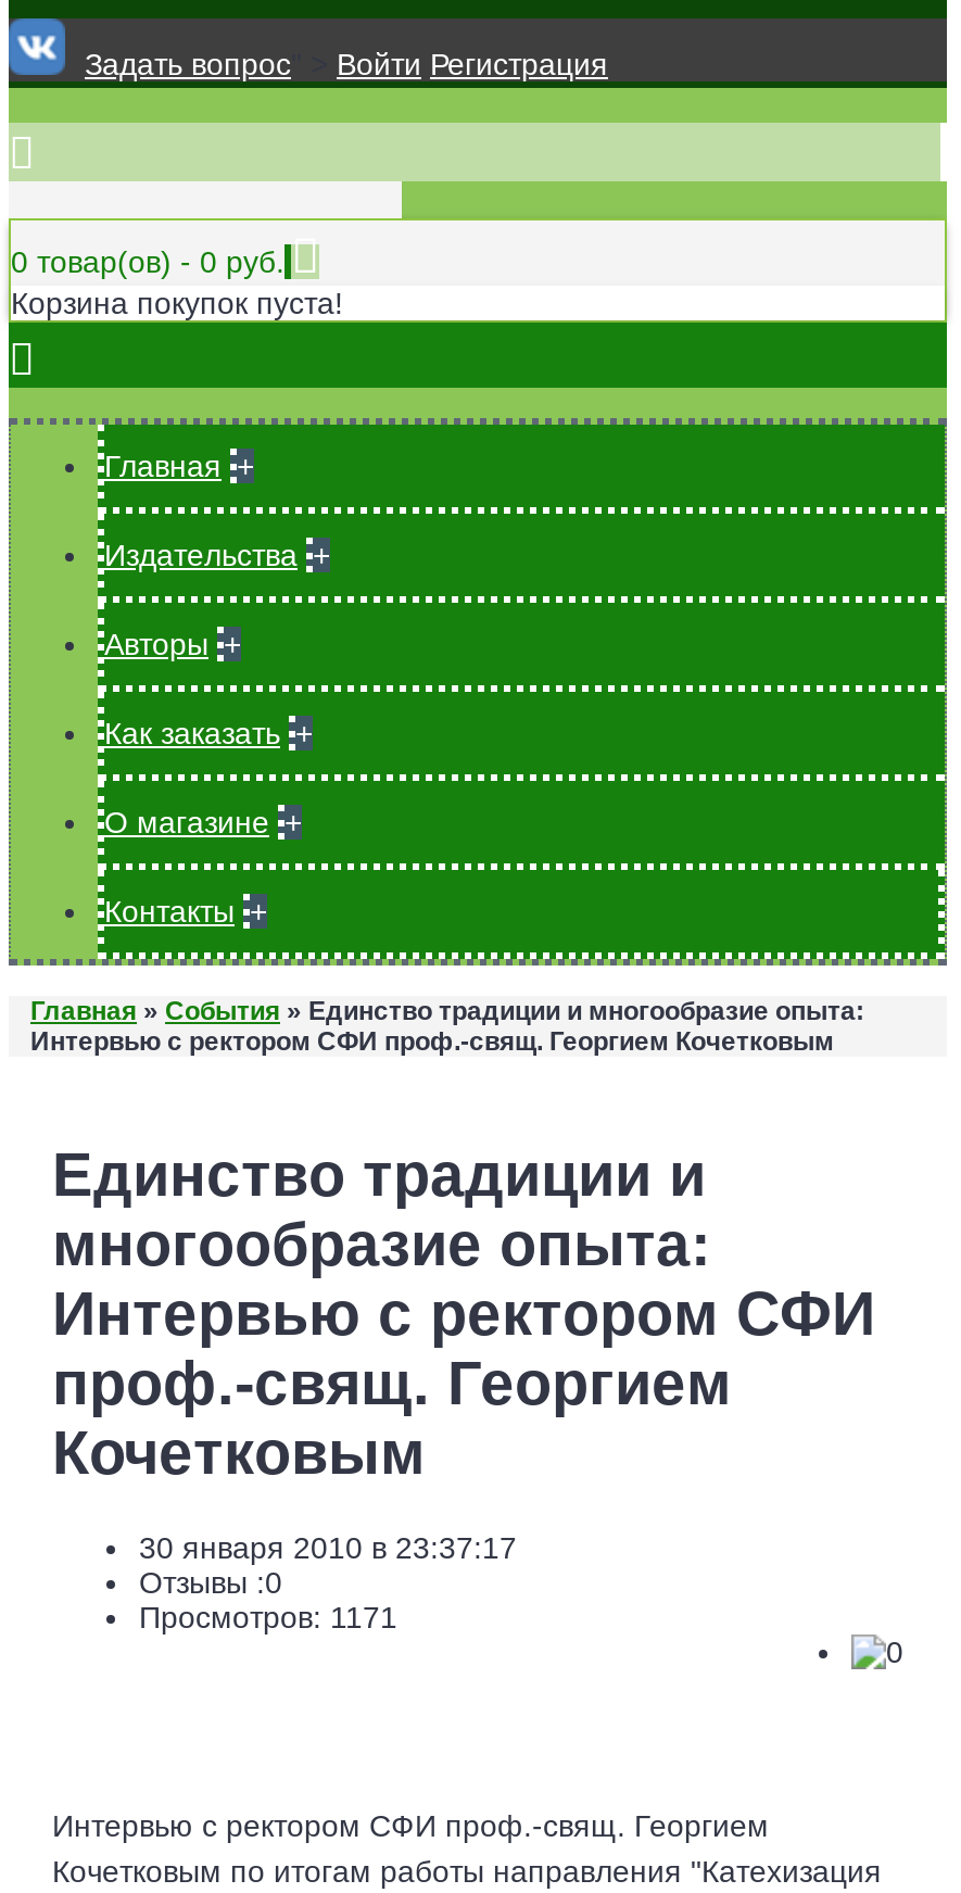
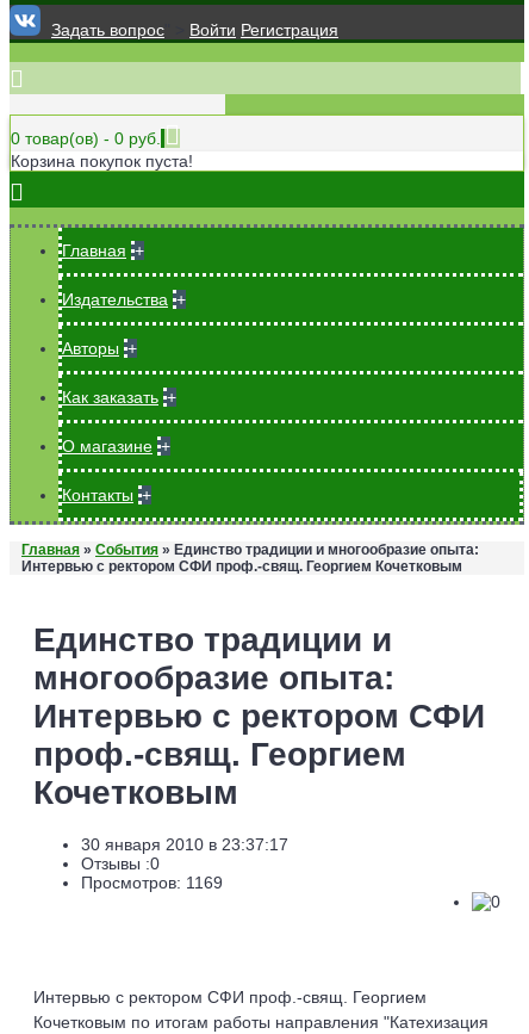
- Просмотров: 1171
+ Просмотров: 1169
